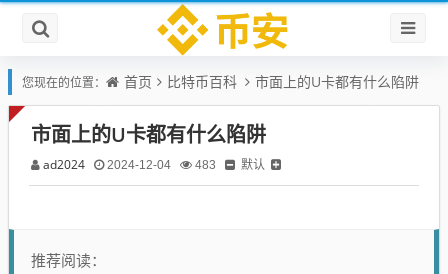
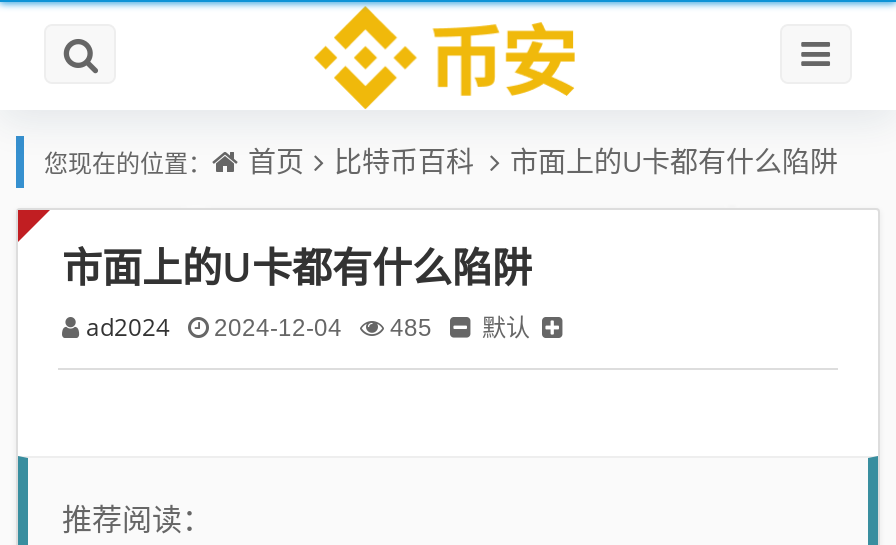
- ad2024 2024-12-04 483 默认
+ ad2024 2024-12-04 485 默认
